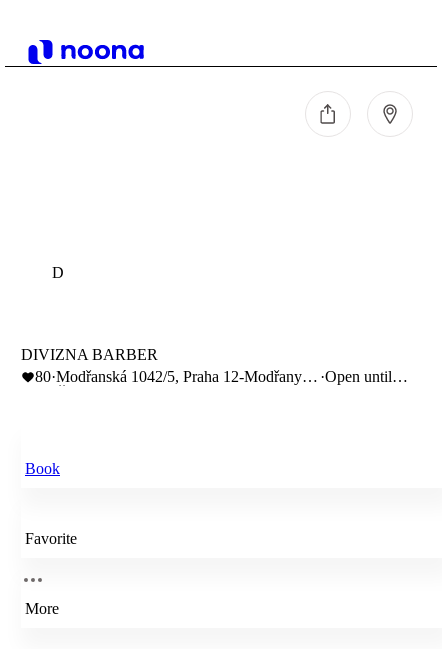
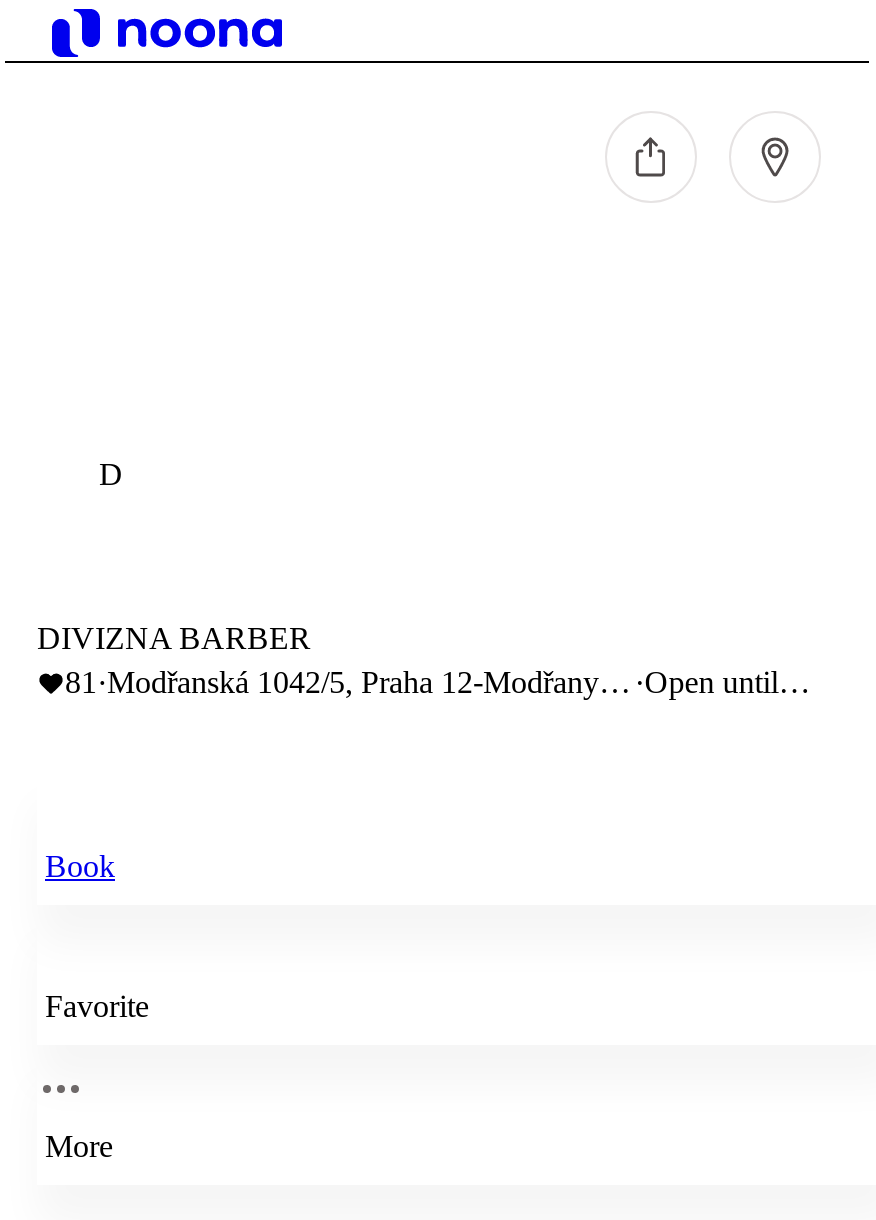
- 80 · Modřanská 1042/5, Praha 12-Modřany,
+ 81 · Modřanská 1042/5, Praha 12-Modřany,
